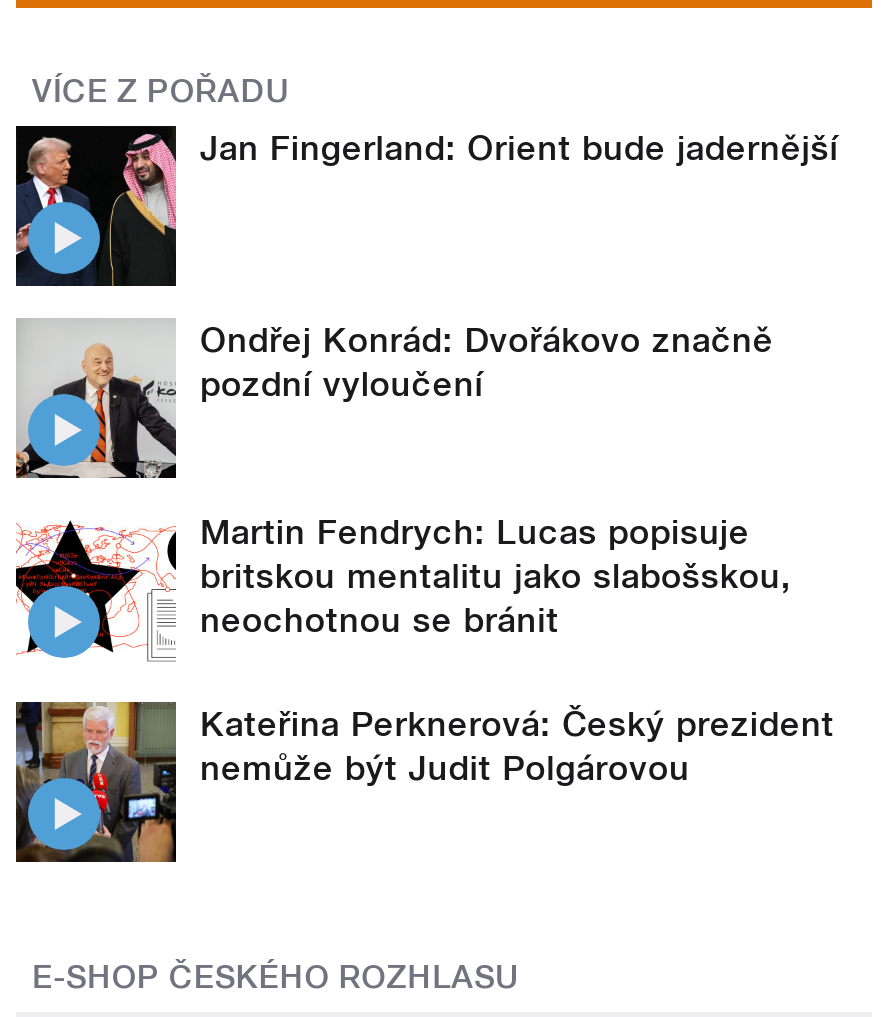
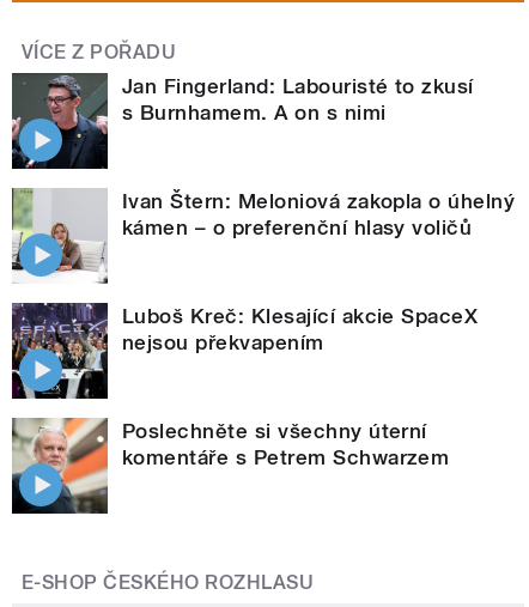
- [image]
- Jan Fingerland: Orient bude jadernější
+ [image]
+ Jan Fingerland: Labouristé to zkusí
+ s Burnhamem. A on s nimi

- [image]
- Ondřej Konrád: Dvořákovo značně
- pozdní vyloučení
+ [image]
+ Ivan Štern: Meloniová zakopla o úhelný
+ kámen – o preferenční hlasy voličů

- [image]
- Martin Fendrych: Lucas popisuje
- britskou mentalitu jako slabošskou,
- neochotnou se bránit
+ [image]
+ Luboš Kreč: Klesající akcie SpaceX
+ nejsou překvapením

- [image]
- Kateřina Perknerová: Český prezident
- nemůže být Judit Polgárovou
+ [image]
+ Poslechněte si všechny úterní
+ komentáře s Petrem Schwarzem
